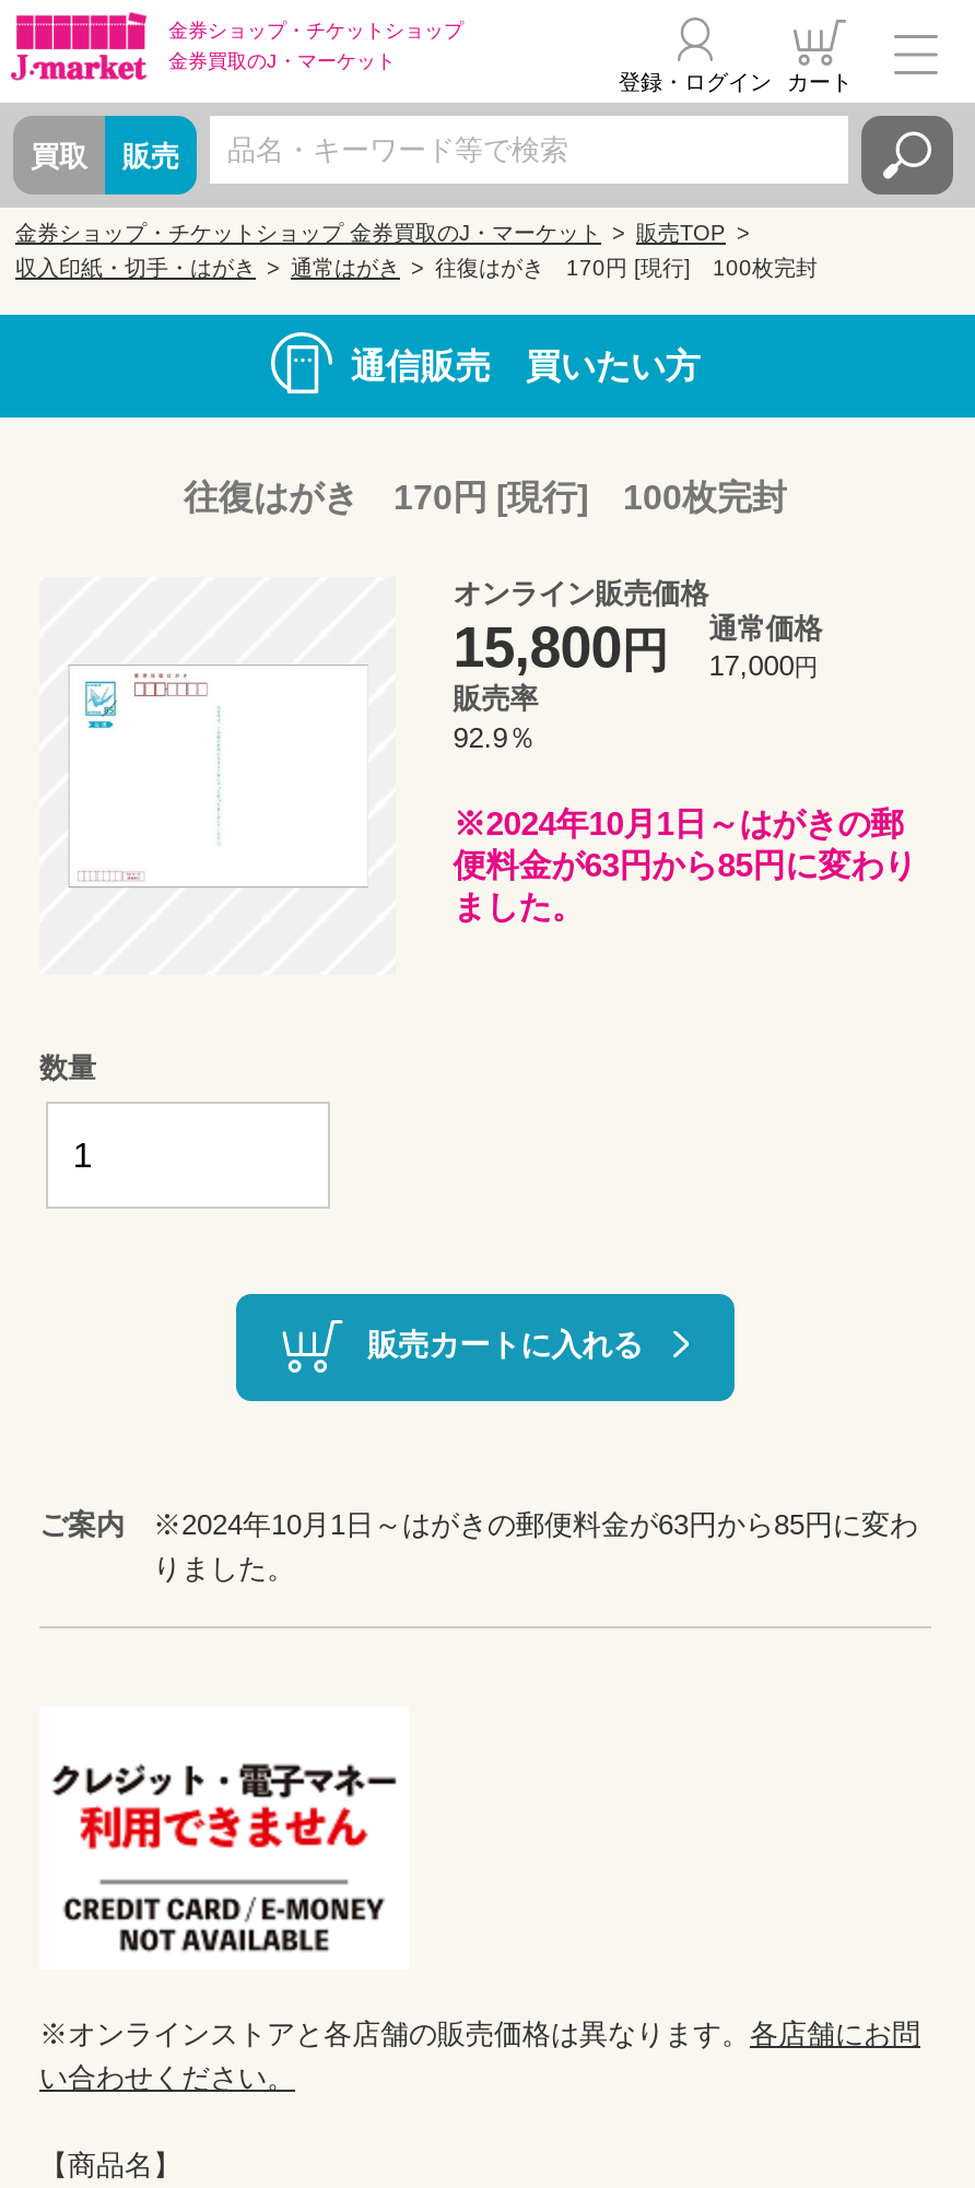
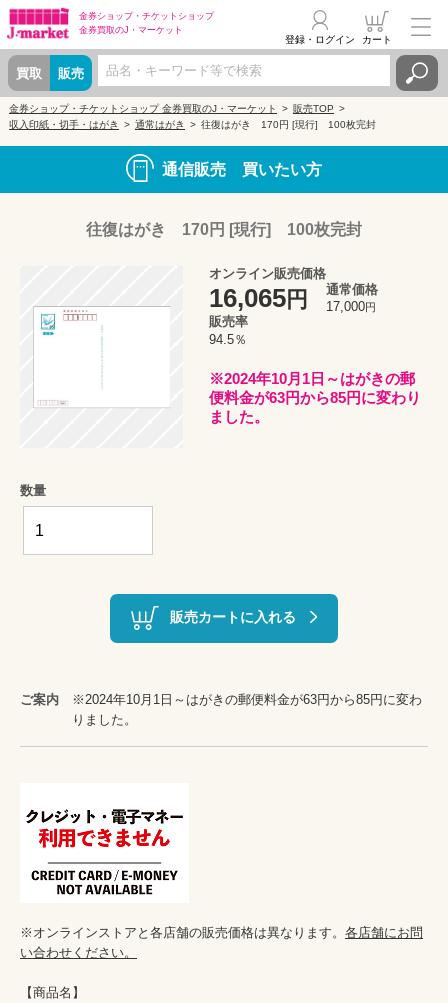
- 15,800円 通常価格 17,000円
+ 16,065円 通常価格 17,000円

- 92.9％
+ 94.5％
